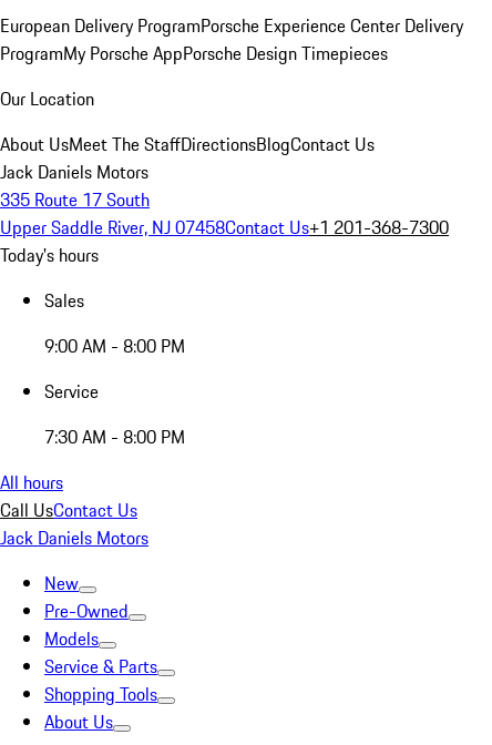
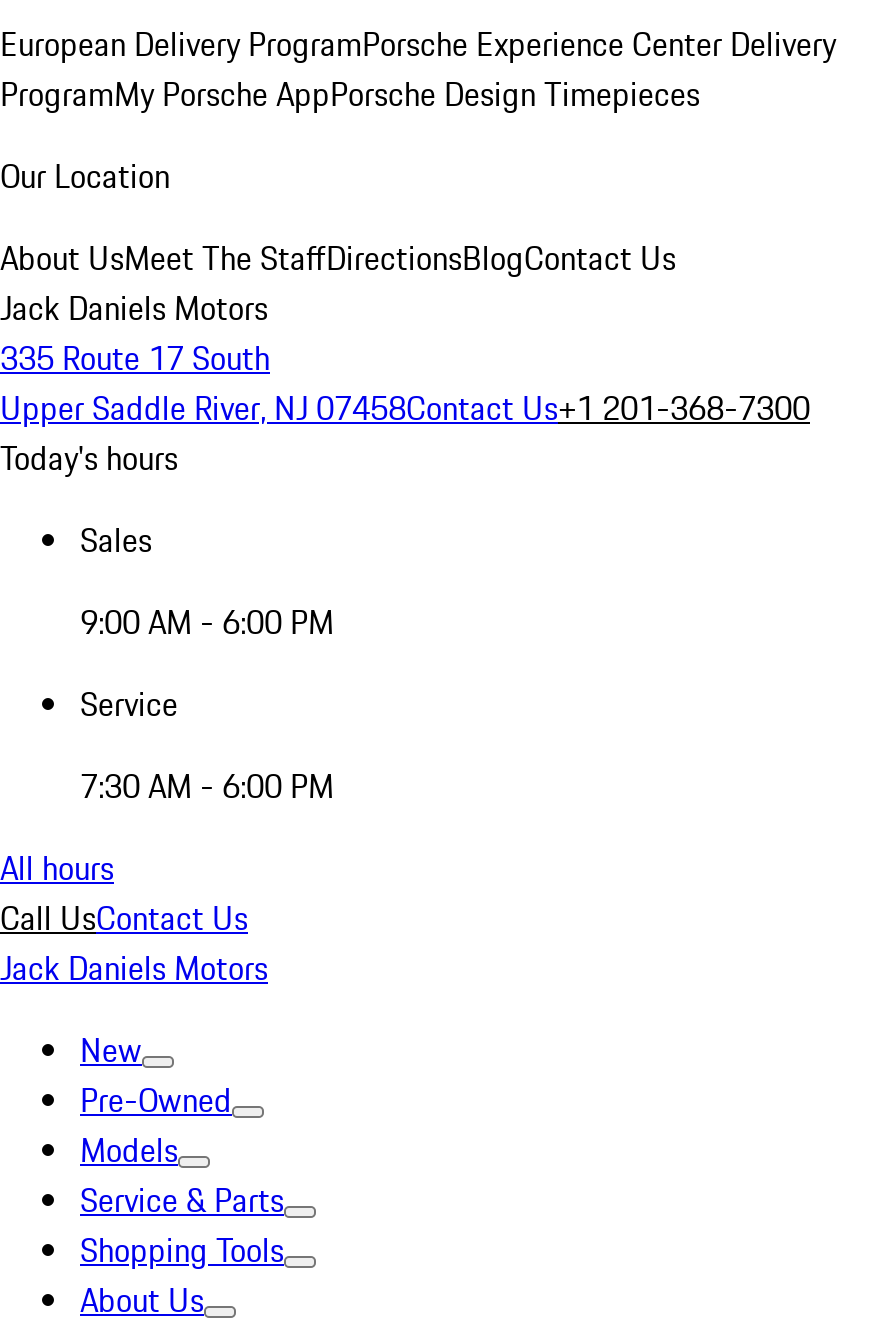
- 9:00 AM - 8:00 PM
+ 9:00 AM - 6:00 PM

- 7:30 AM - 8:00 PM
+ 7:30 AM - 6:00 PM
